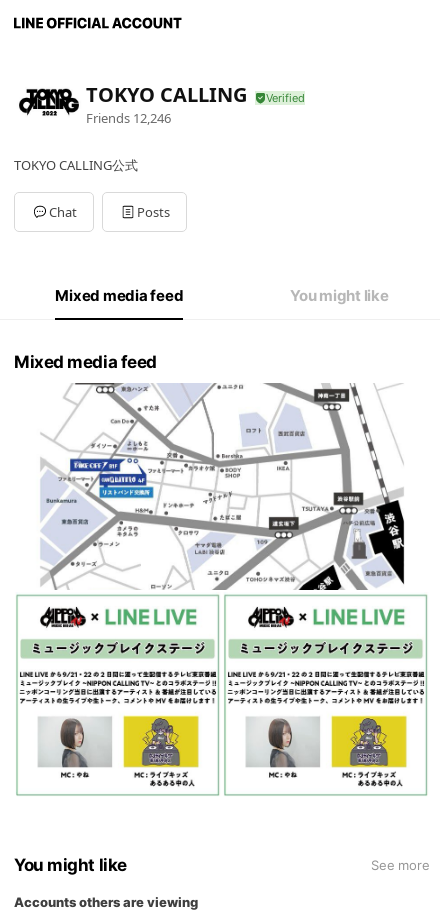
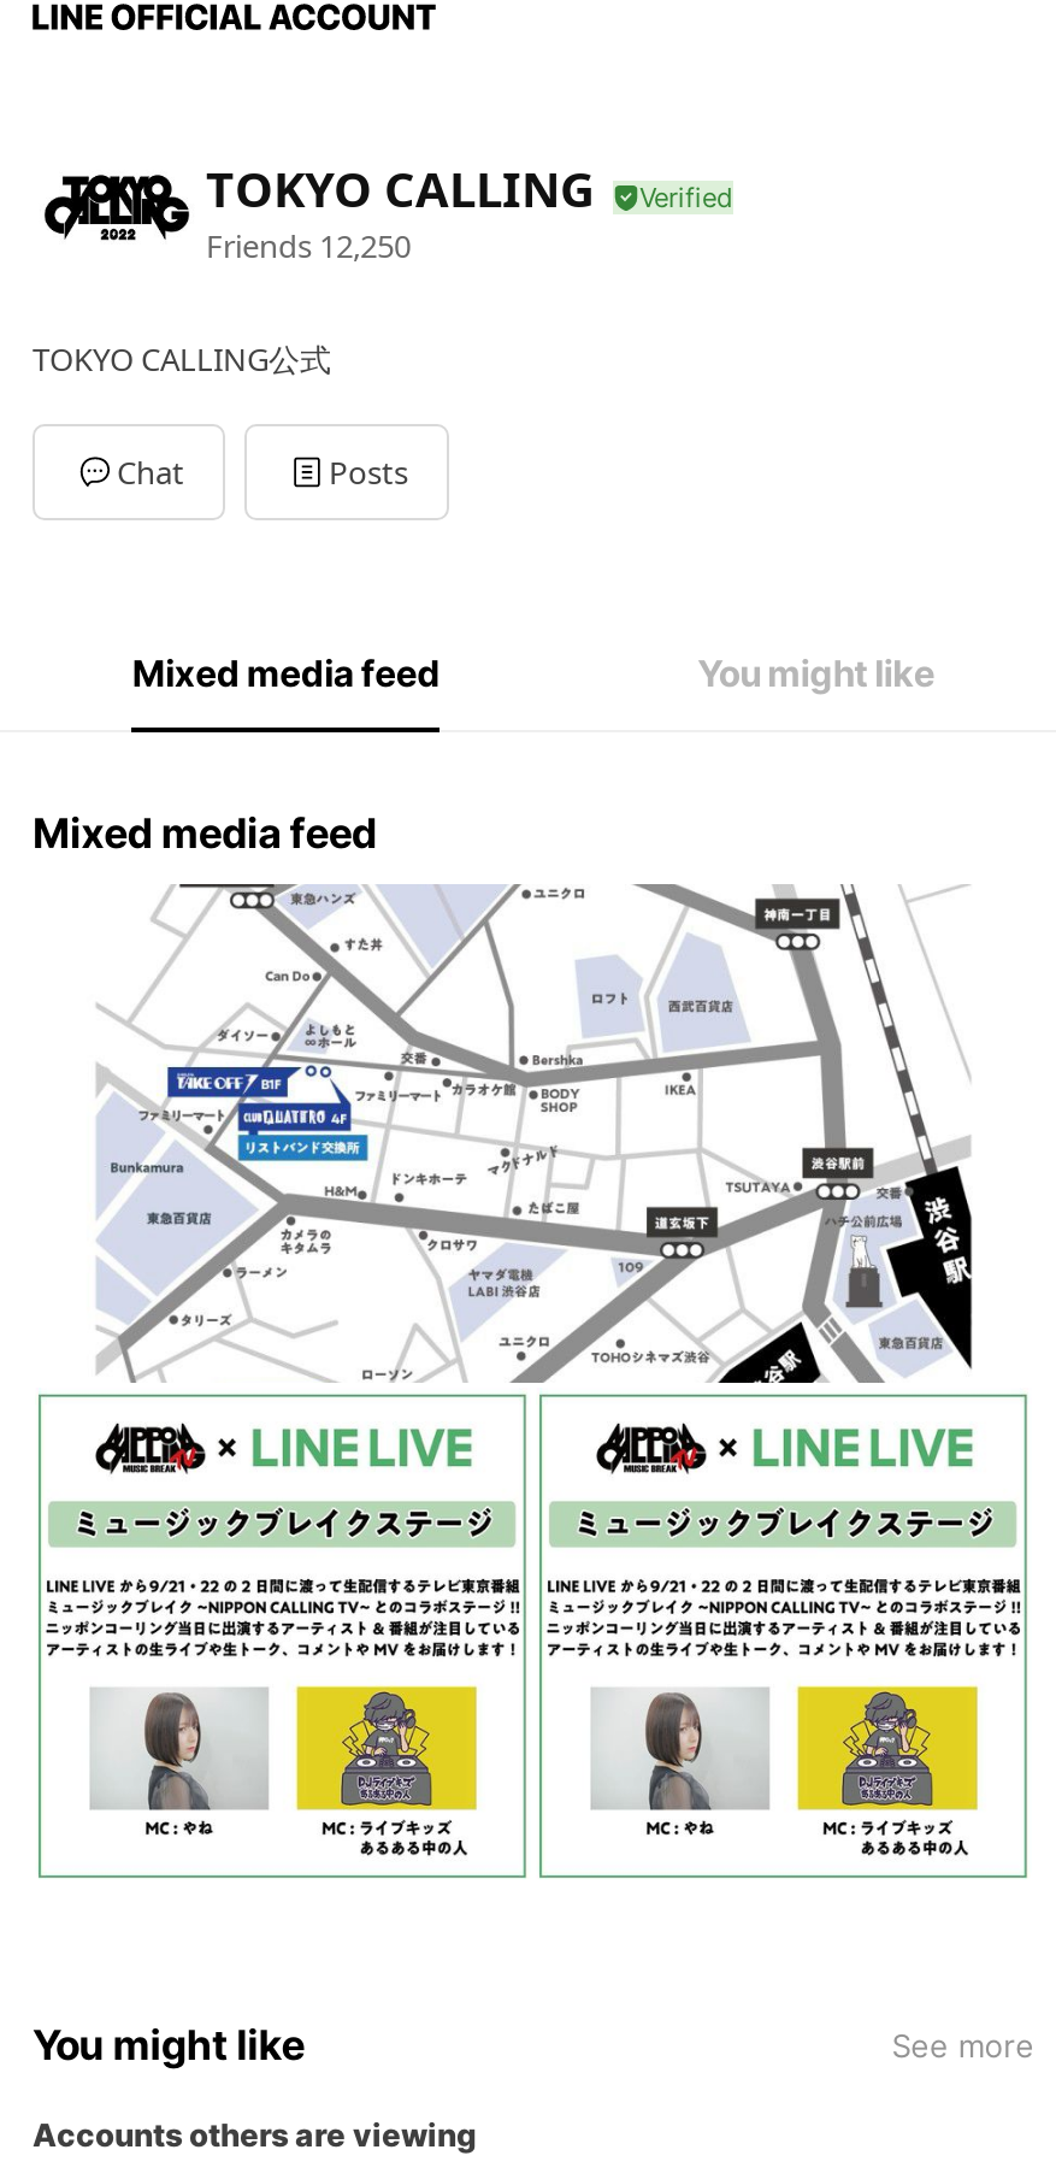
- Friends 12,246
+ Friends 12,250
